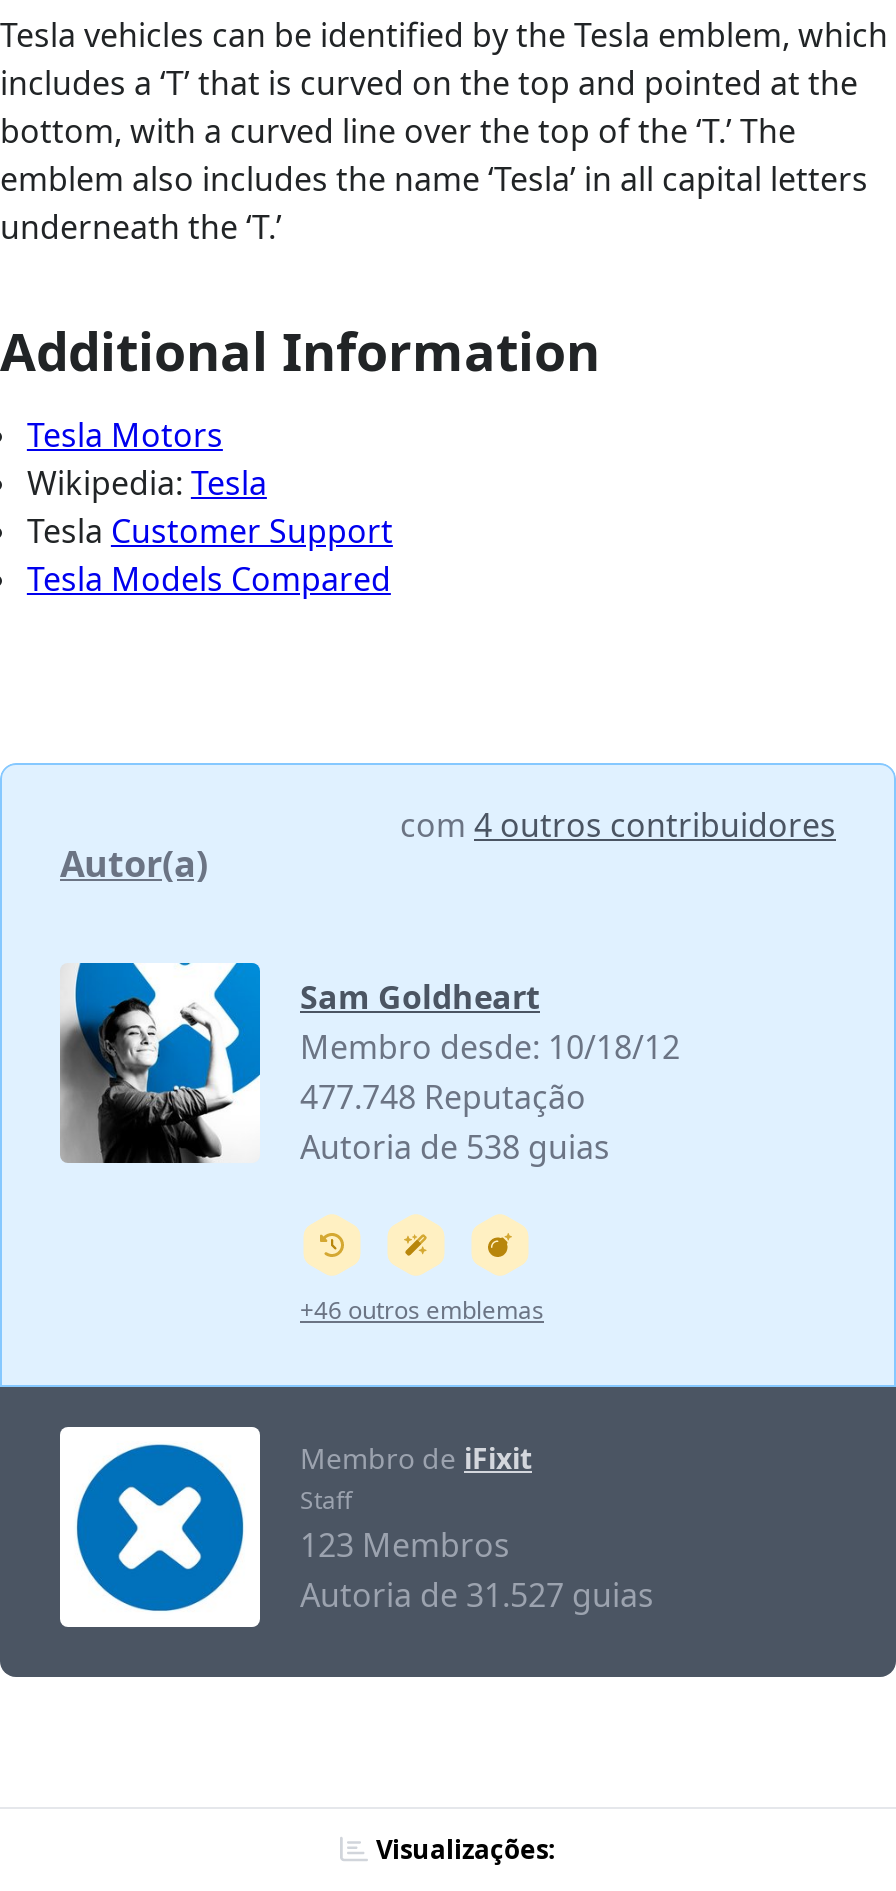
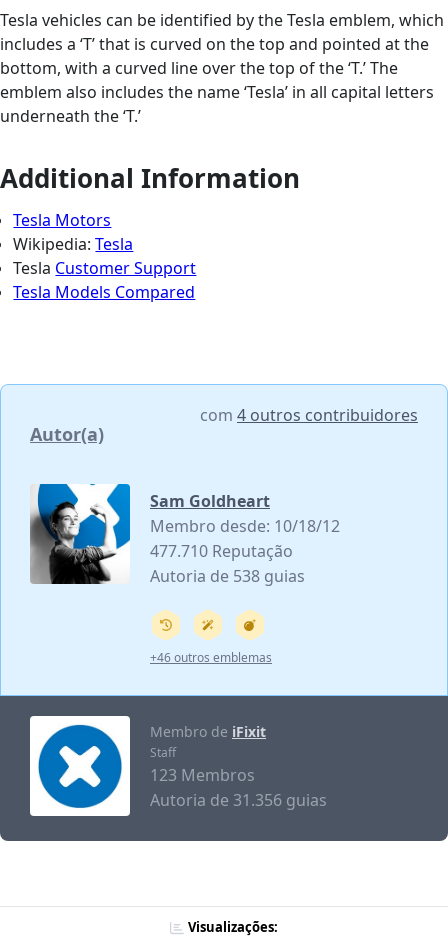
- 477.748 Reputação
+ 477.710 Reputação

- Autoria de 31.527 guias
+ Autoria de 31.356 guias
